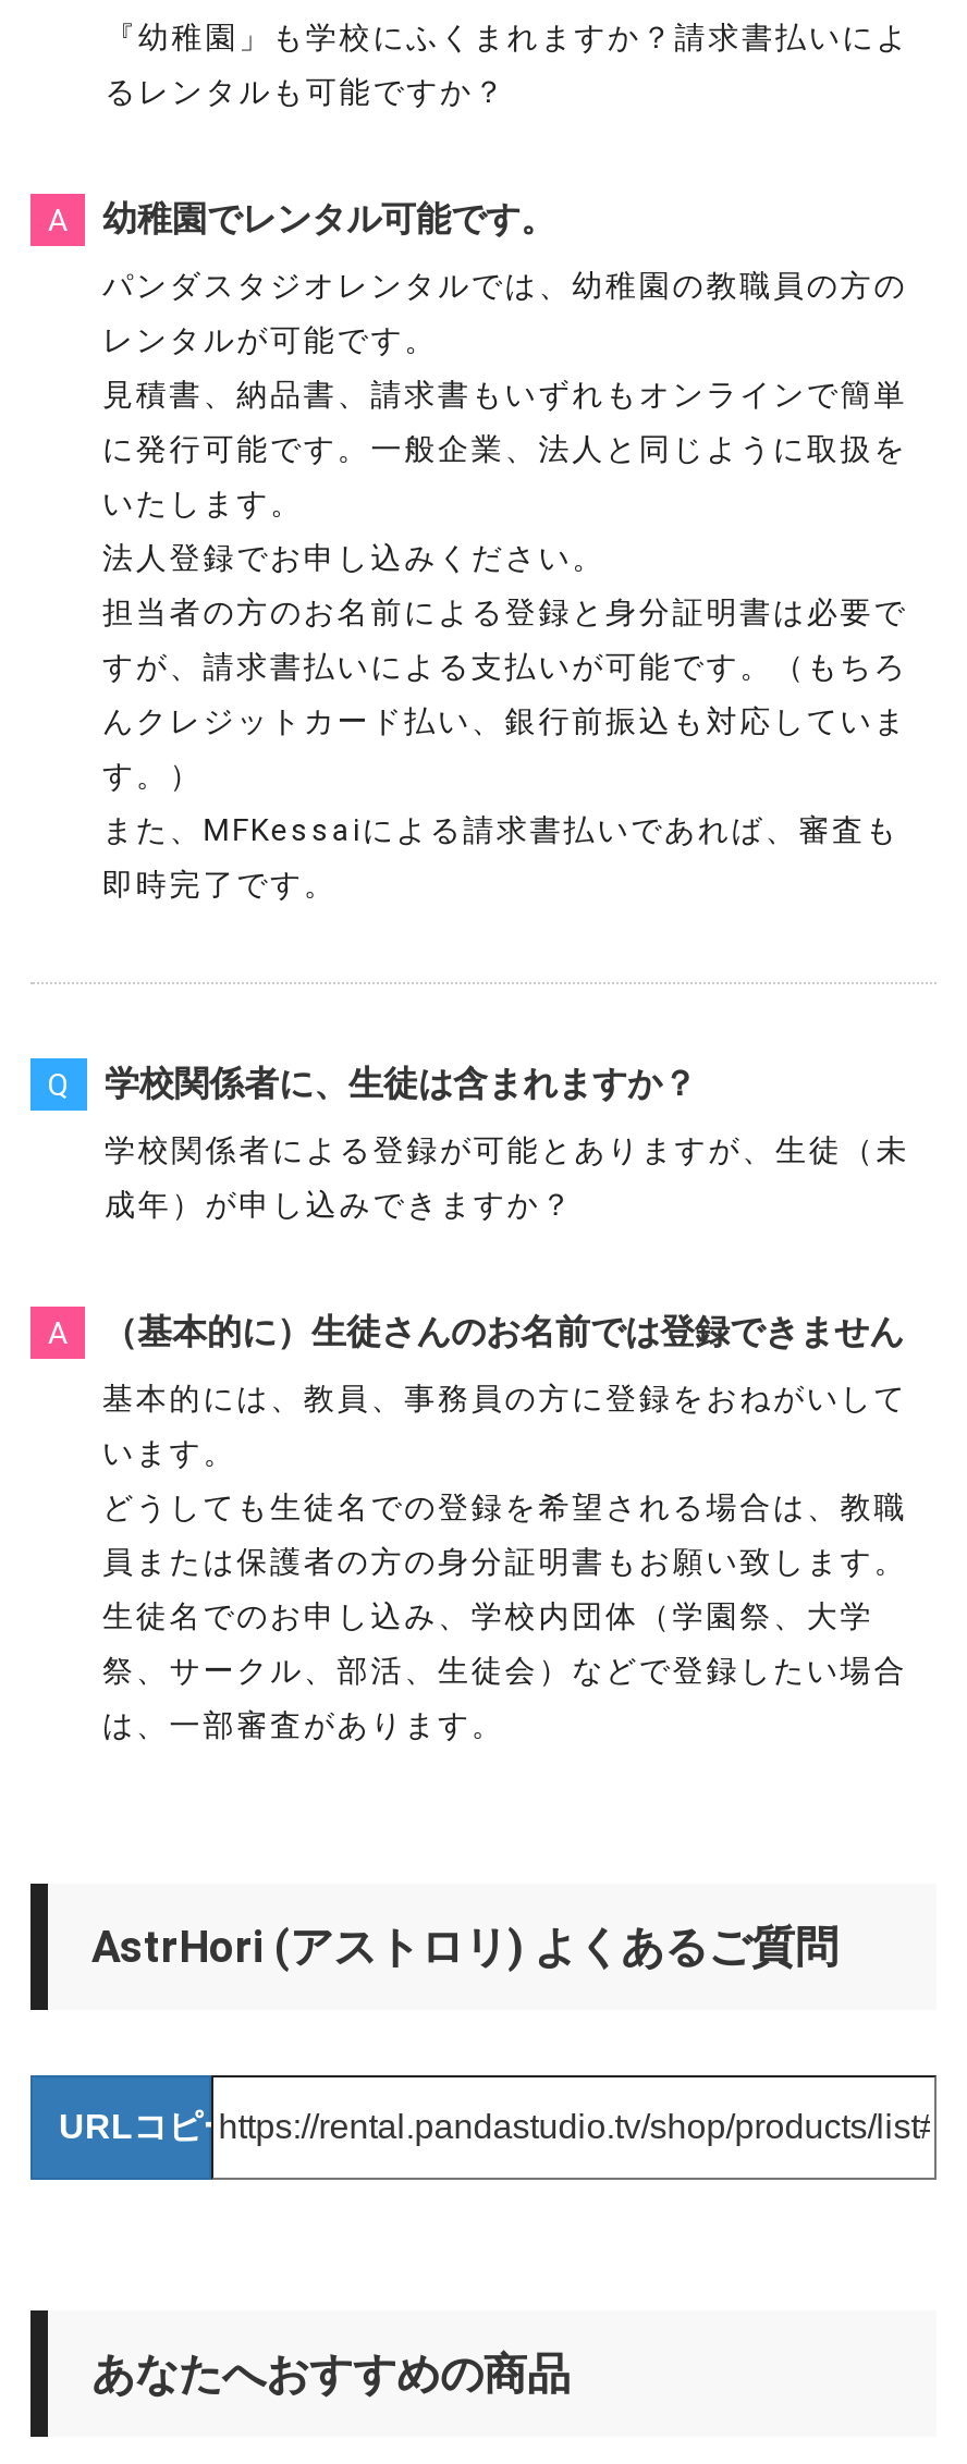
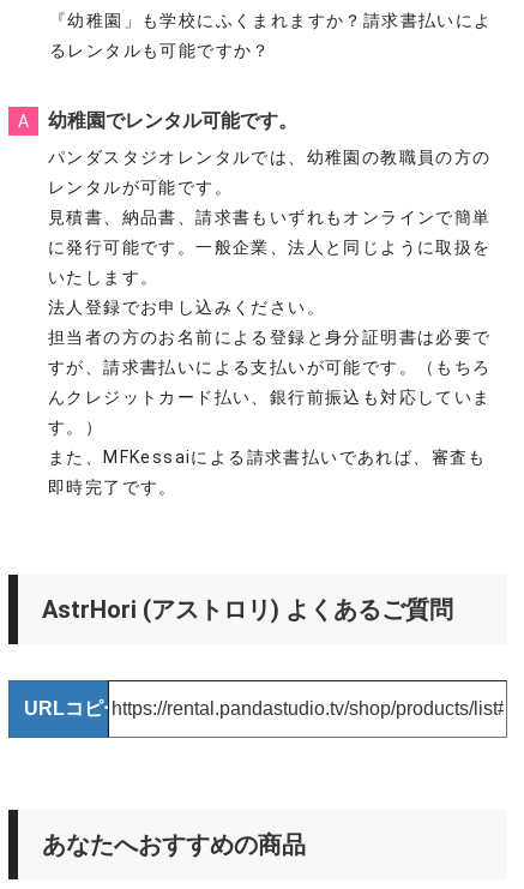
- Q
- 学校関係者に、生徒は含まれますか？
- 学校関係者による登録が可能とありますが、生徒（未
- 成年）が申し込みできますか？

- A
- （基本的に）生徒さんのお名前では登録できません
- 基本的には、教員、事務員の方に登録をおねがいして
- います。
- どうしても生徒名での登録を希望される場合は、教職
- 員または保護者の方の身分証明書もお願い致します。
- 生徒名でのお申し込み、学校内団体（学園祭、大学
- 祭、サークル、部活、生徒会）などで登録したい場合
- は、一部審査があります。
